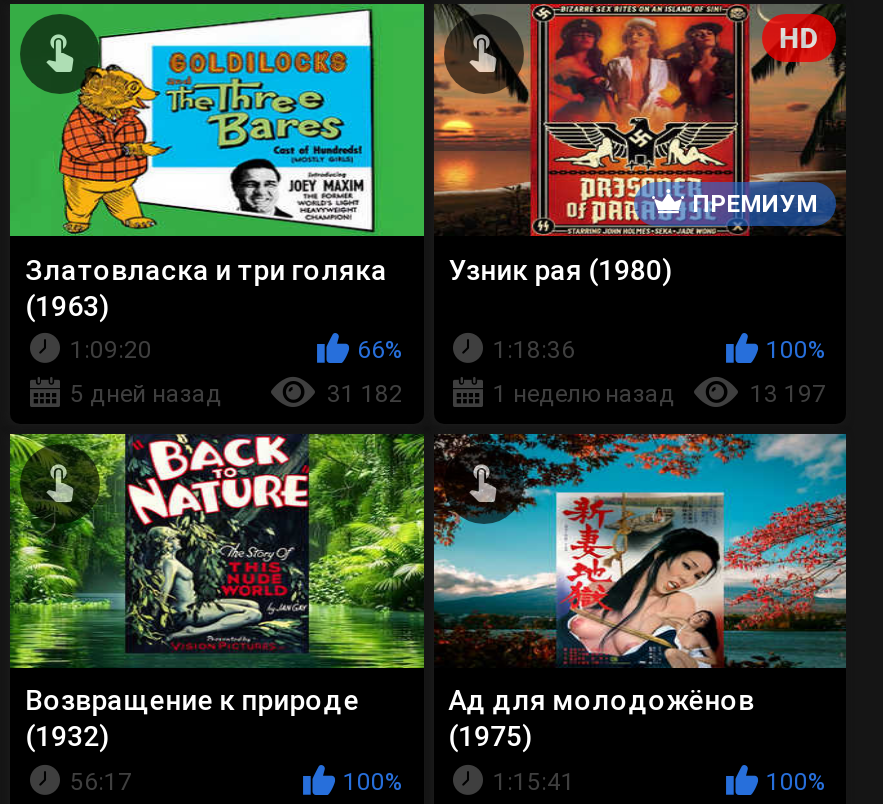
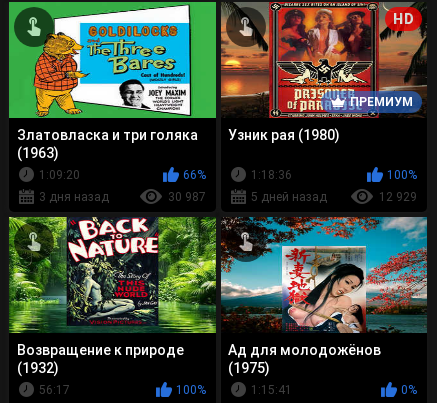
- 5 дней назад
+ 3 дня назад

- 31 182
+ 30 987

- 1 неделю назад
+ 5 дней назад

- 13 197
+ 12 929

- 100%
+ 0%
